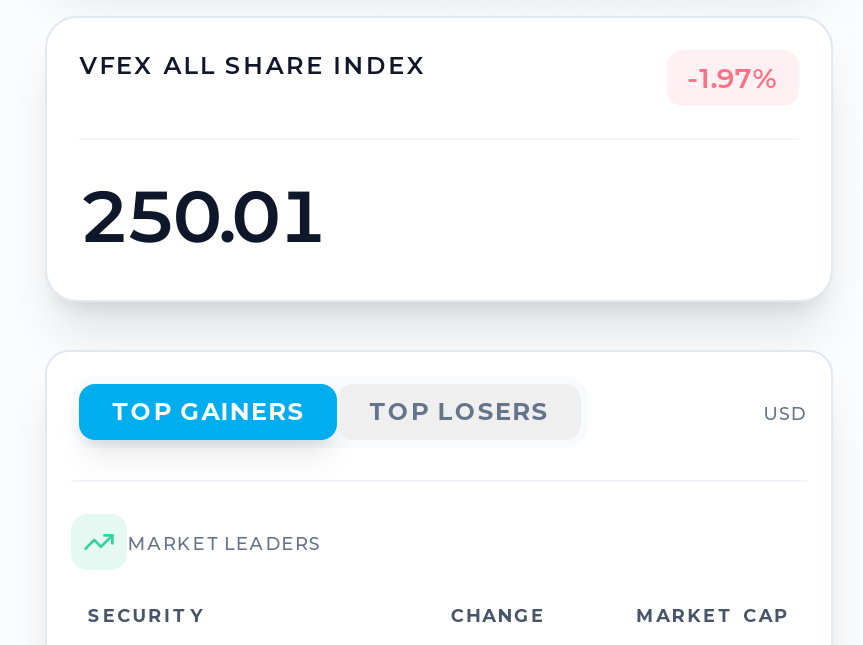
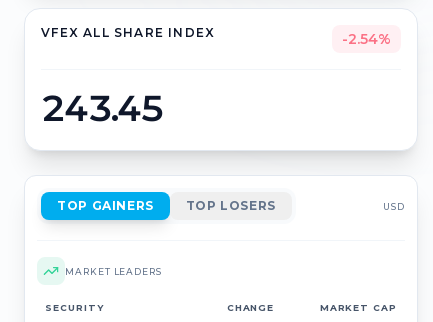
- -1.97%
+ -2.54%

- 250.01
+ 243.45
